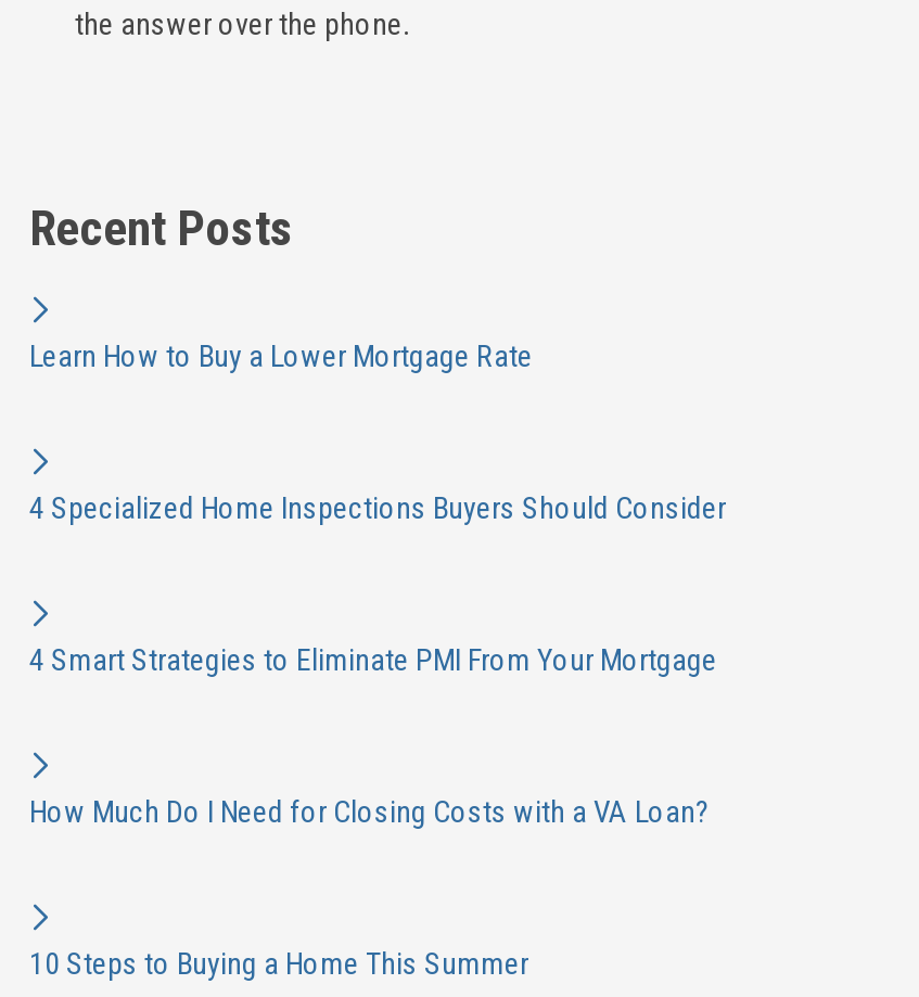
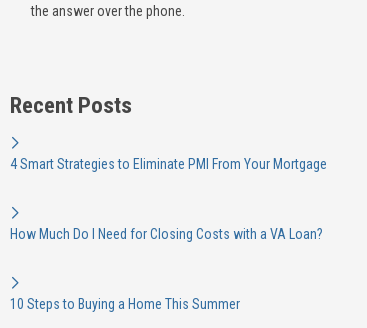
- Learn How to Buy a Lower Mortgage Rate

- 4 Specialized Home Inspections Buyers Should Consider
